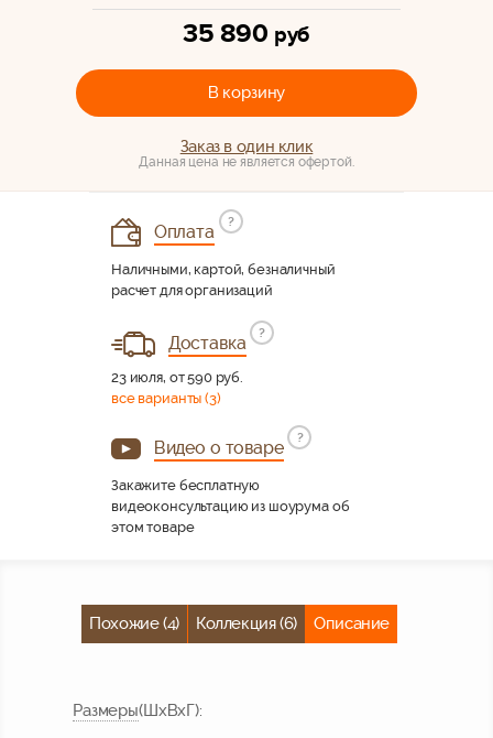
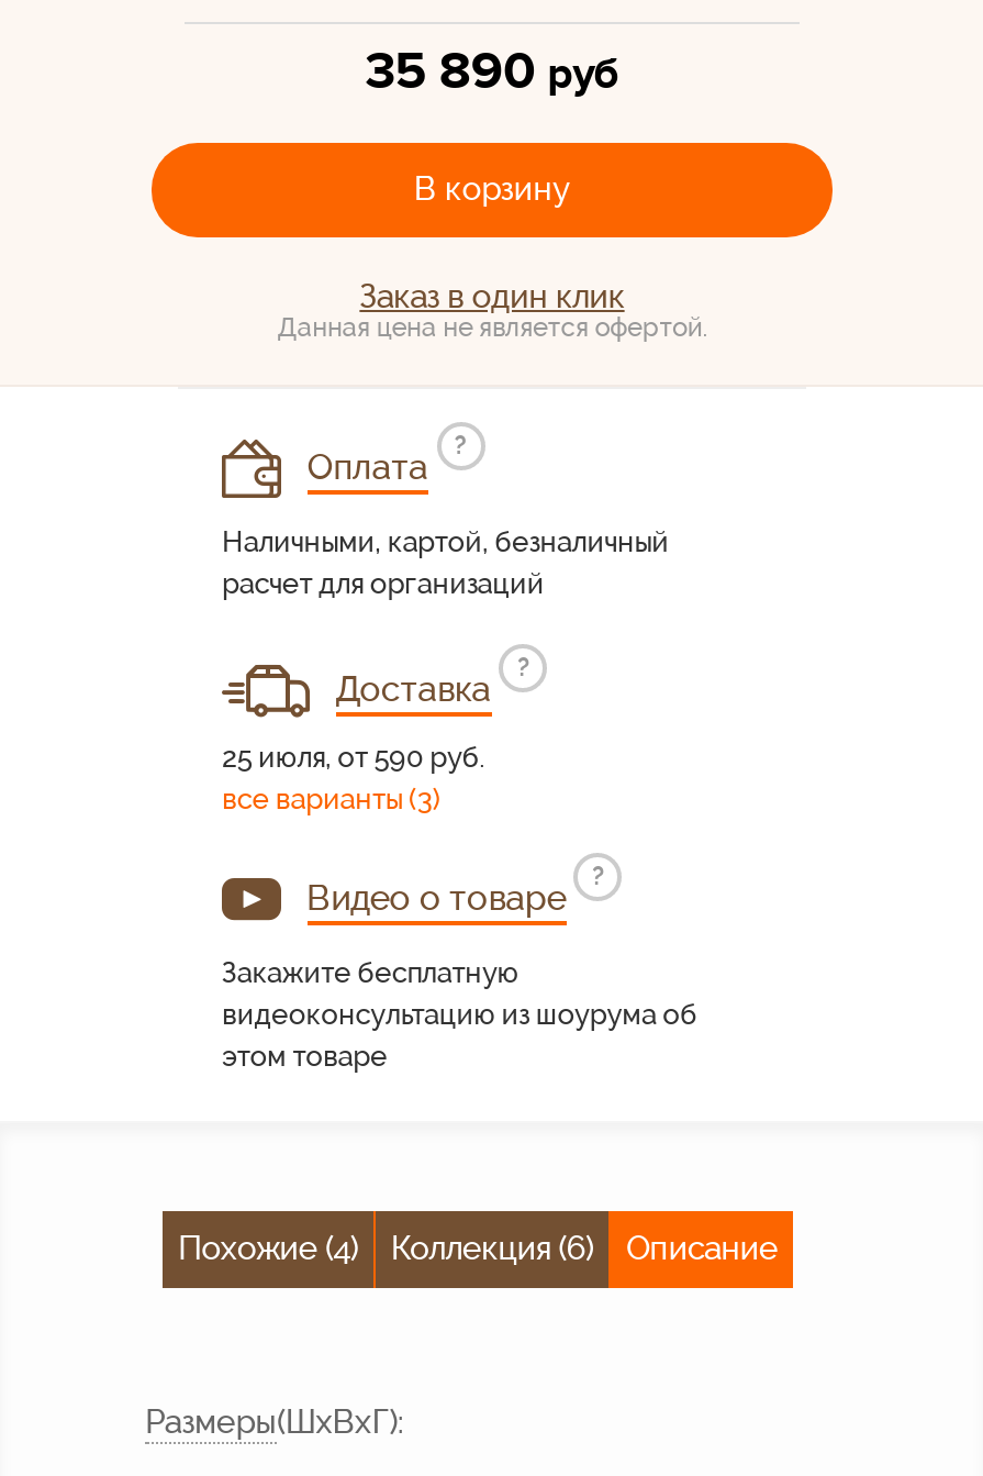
- 23 июля, от 590 руб.
+ 25 июля, от 590 руб.
